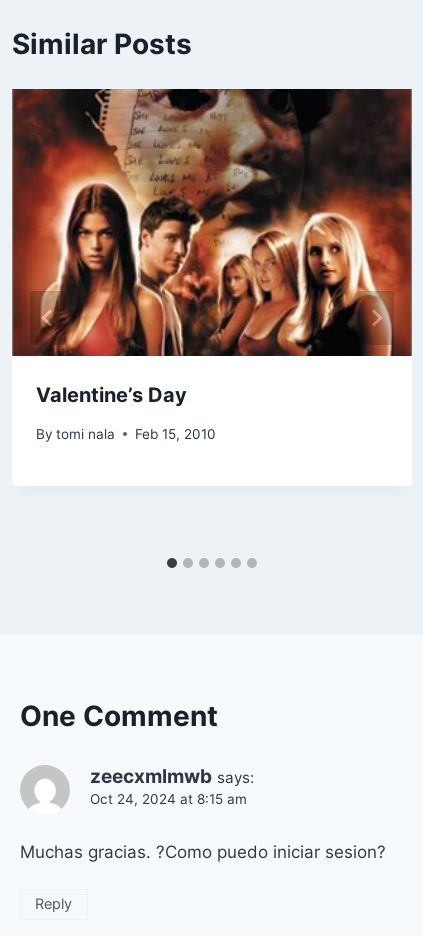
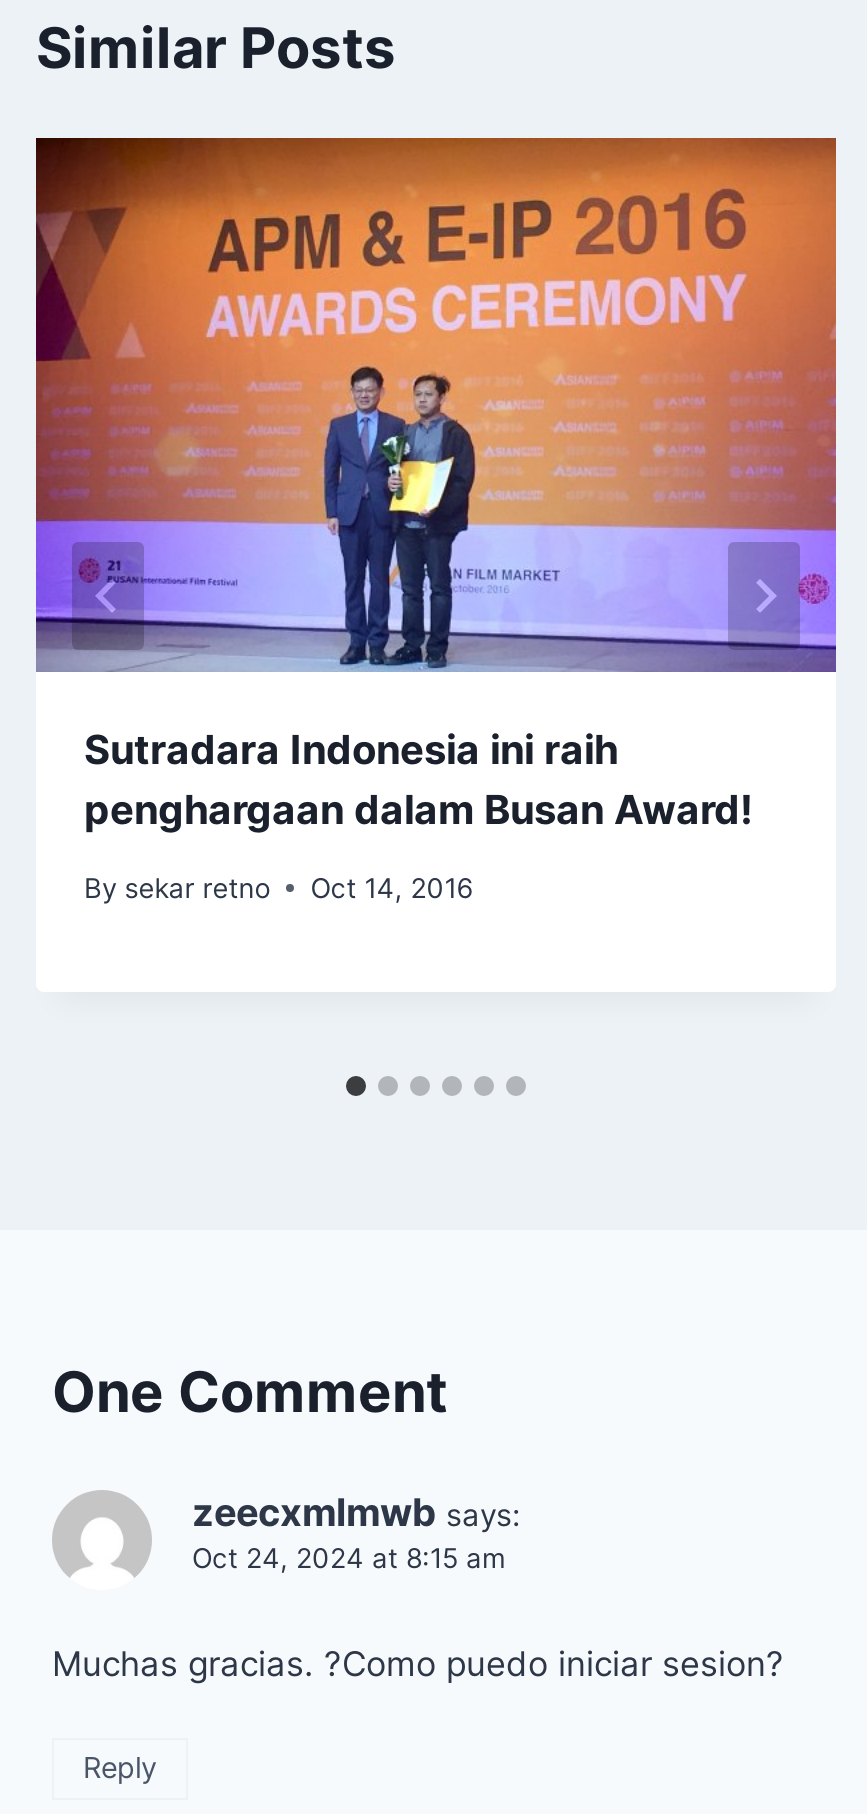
- [image]
- Valentine’s Day
+ [image]
+ Sutradara Indonesia ini raih
+ penghargaan dalam Busan Award!

- By tomi nala
- Feb 15, 2010
+ By sekar retno
+ Oct 14, 2016
